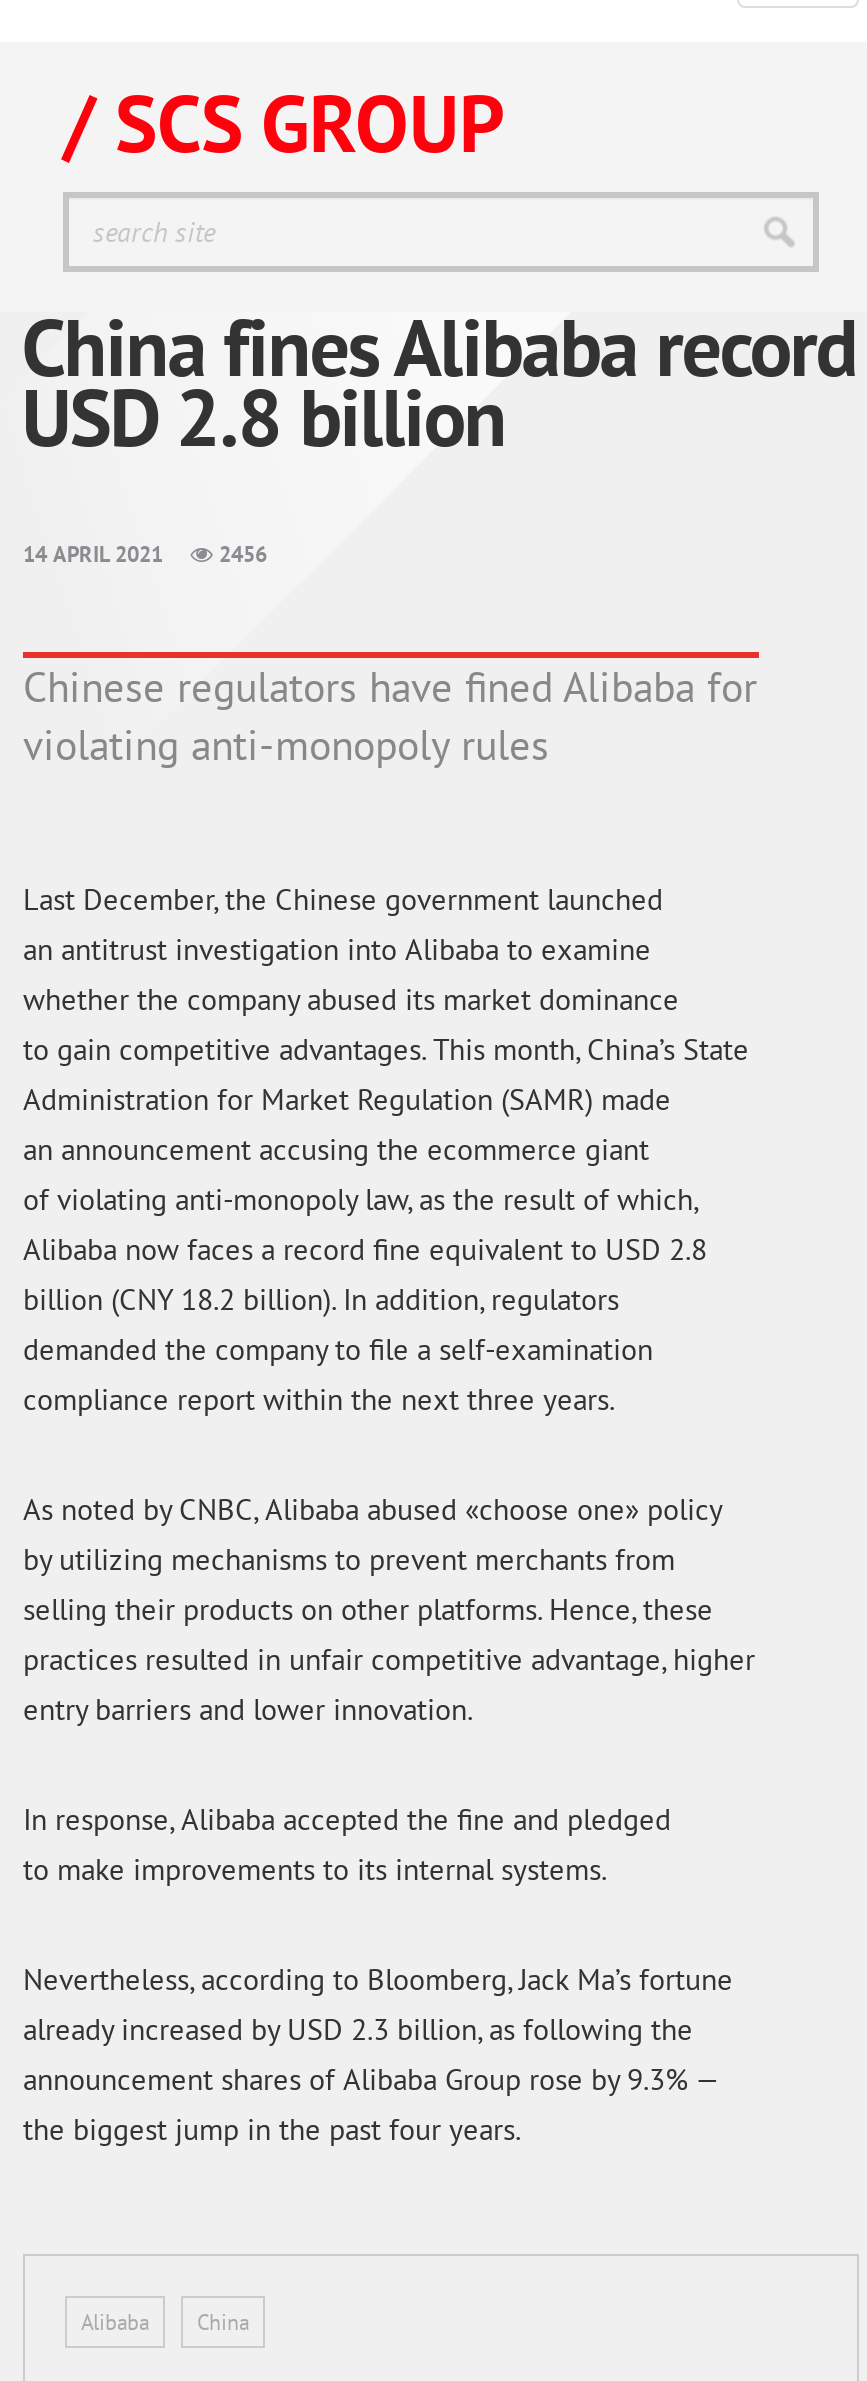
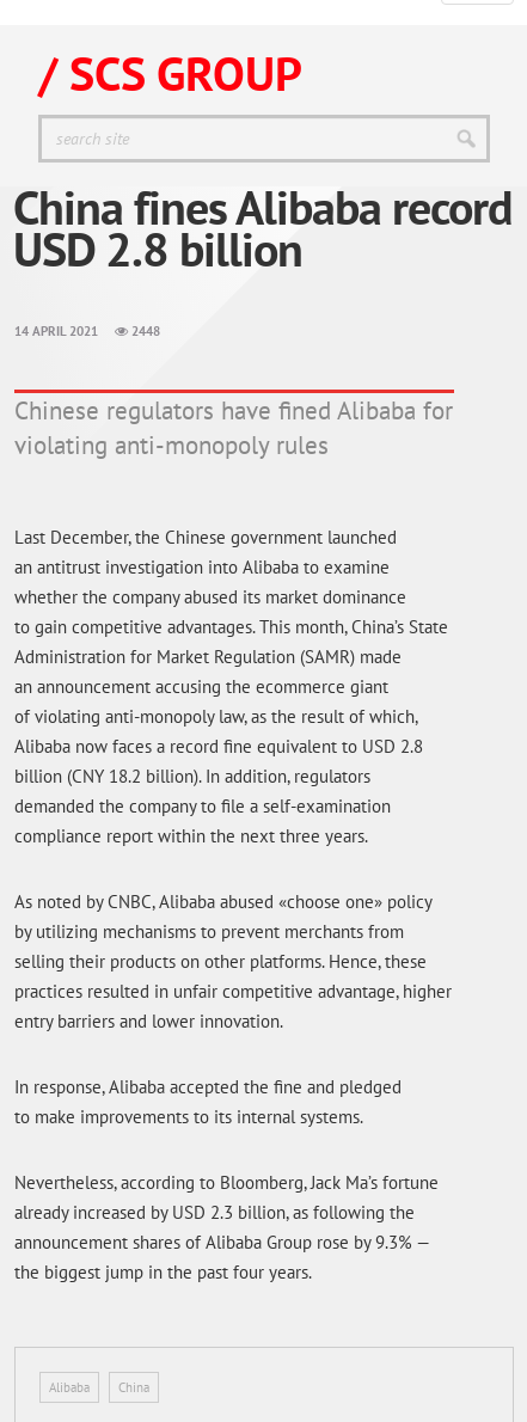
- 14 APRIL 2021 2456
+ 14 APRIL 2021 2448
